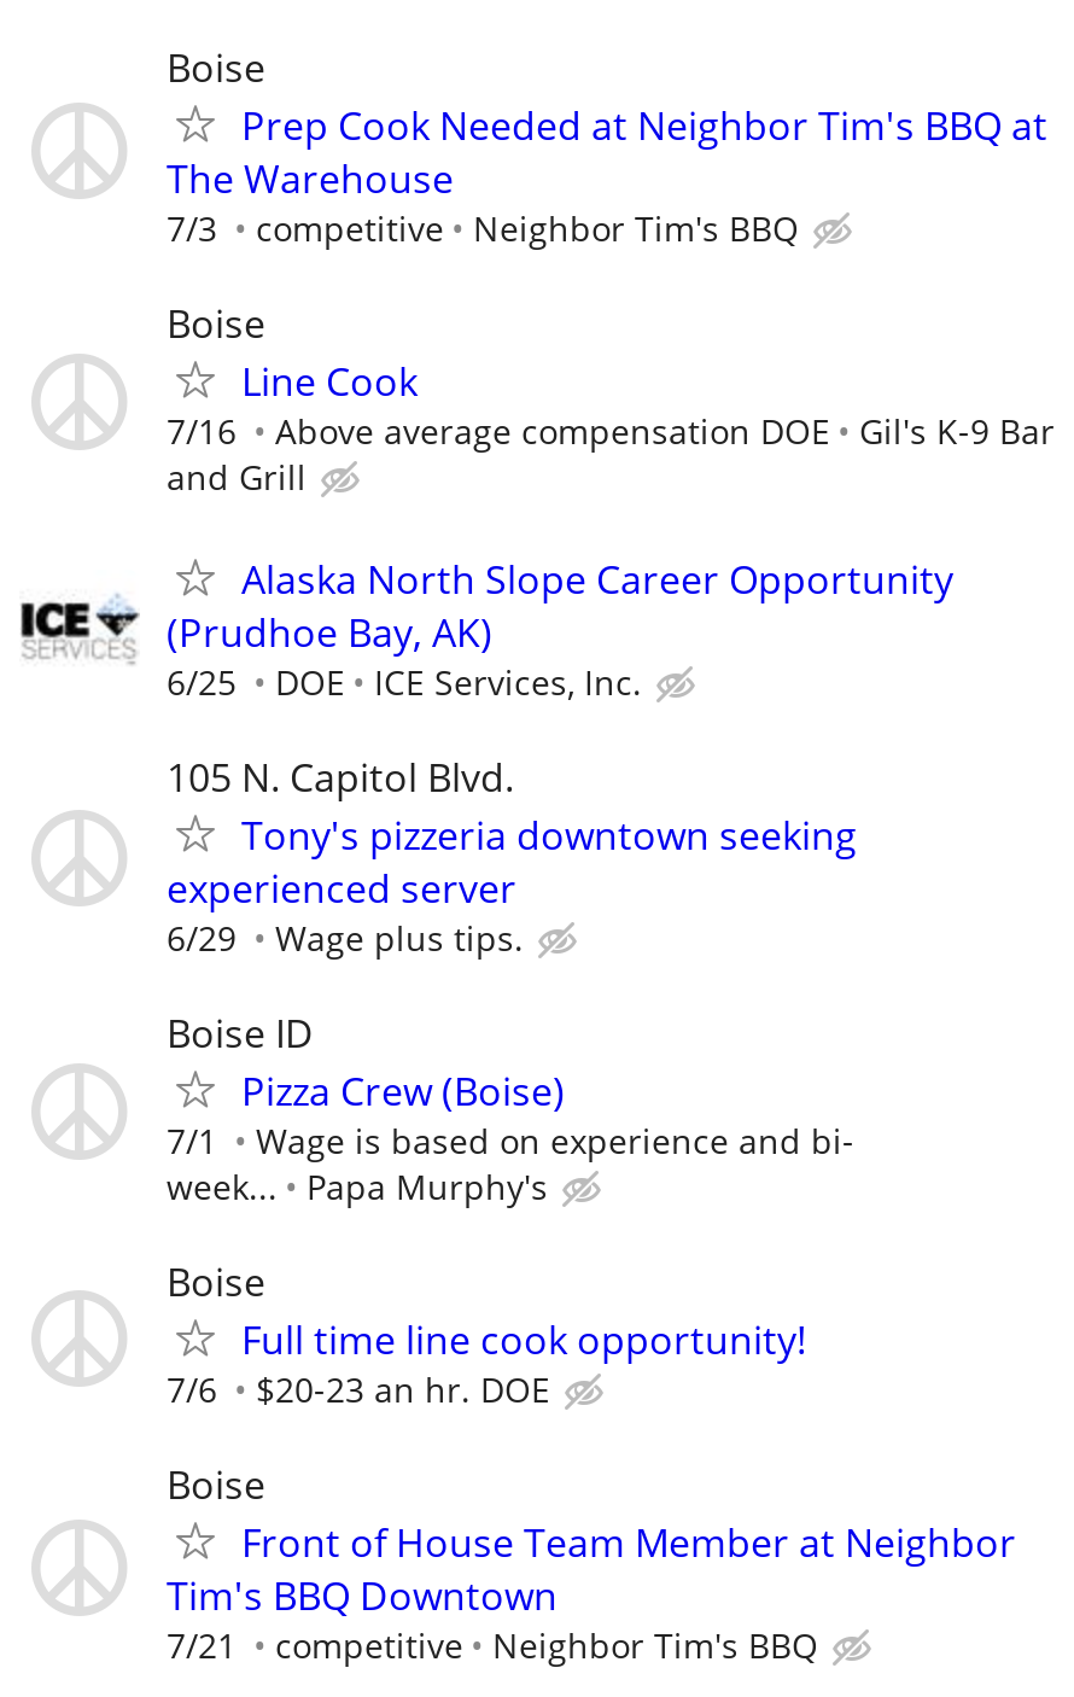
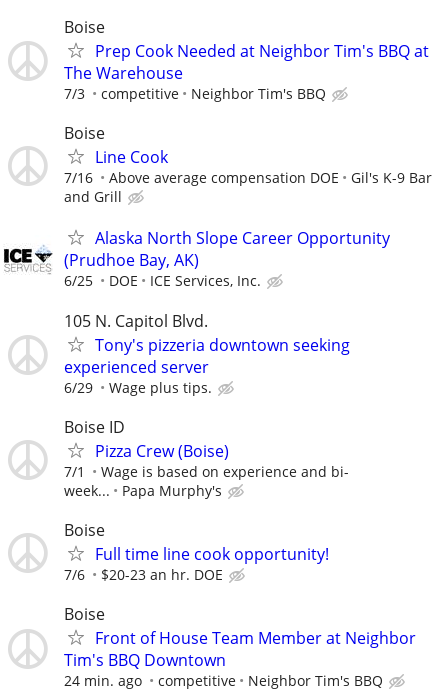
- 7/21 competitive Neighbor Tim's BBQ
+ 24 min. ago competitive Neighbor Tim's BBQ
